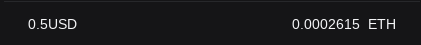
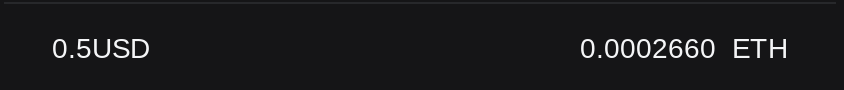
- 0.0002615 ETH
+ 0.0002660 ETH
